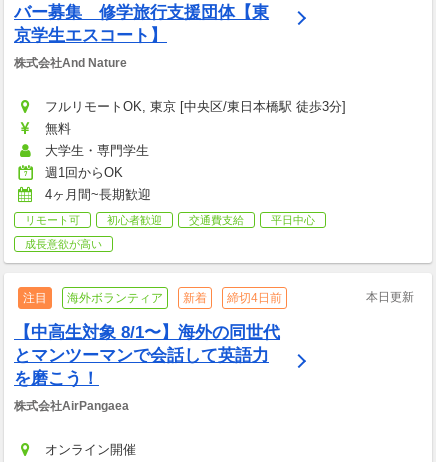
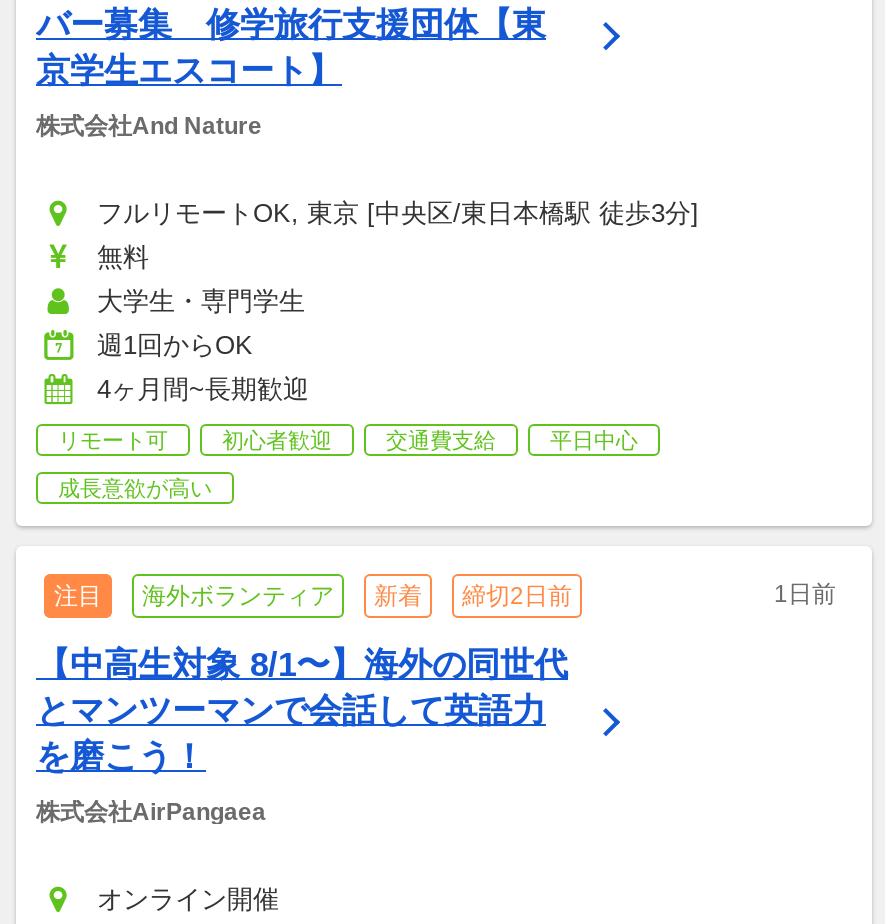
- 締切4日前
- 本日更新
+ 締切2日前
+ 1日前
